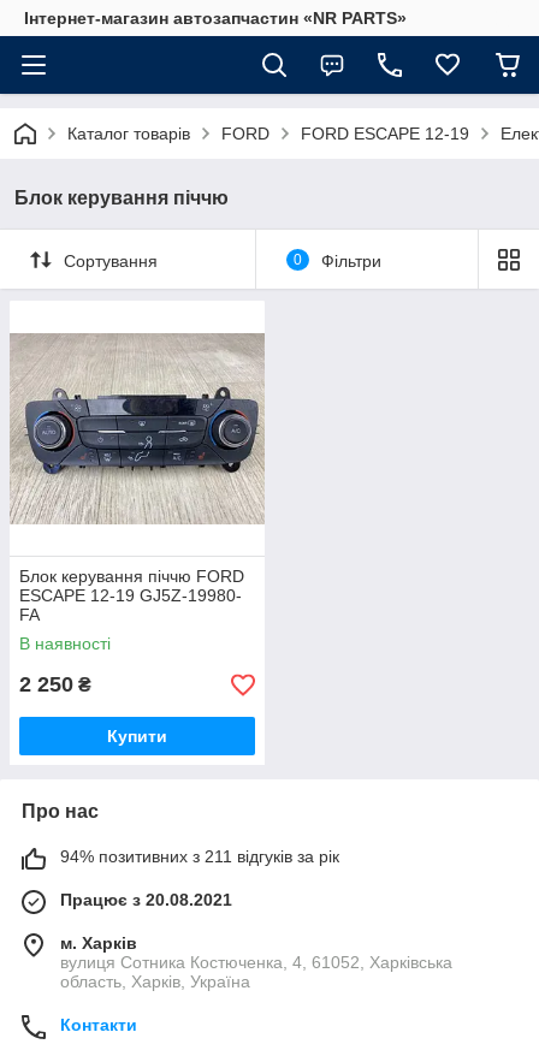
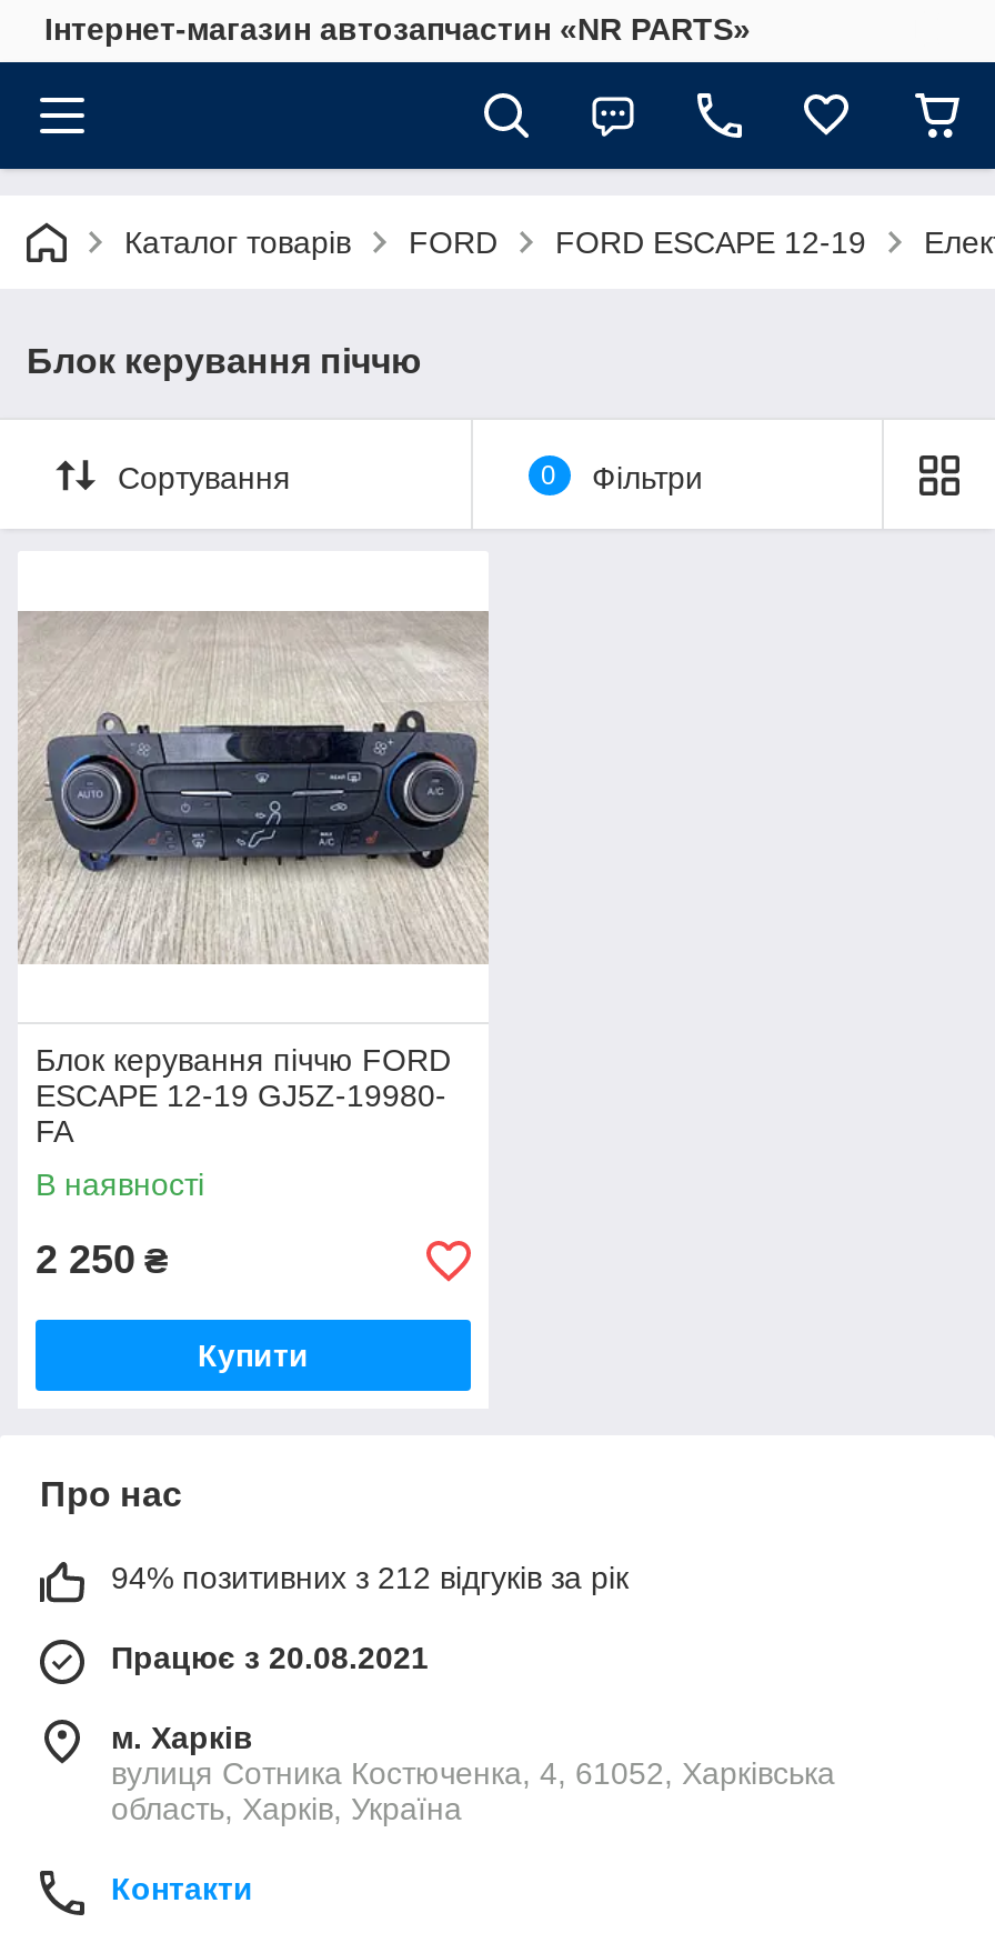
- 94% позитивних з 211 відгуків за рік
+ 94% позитивних з 212 відгуків за рік
